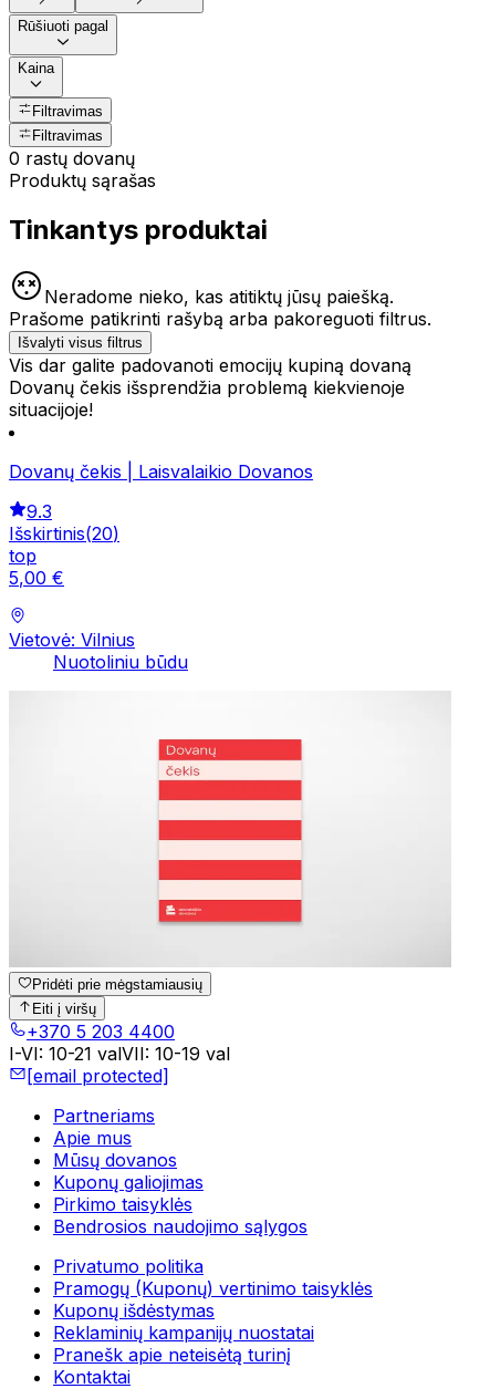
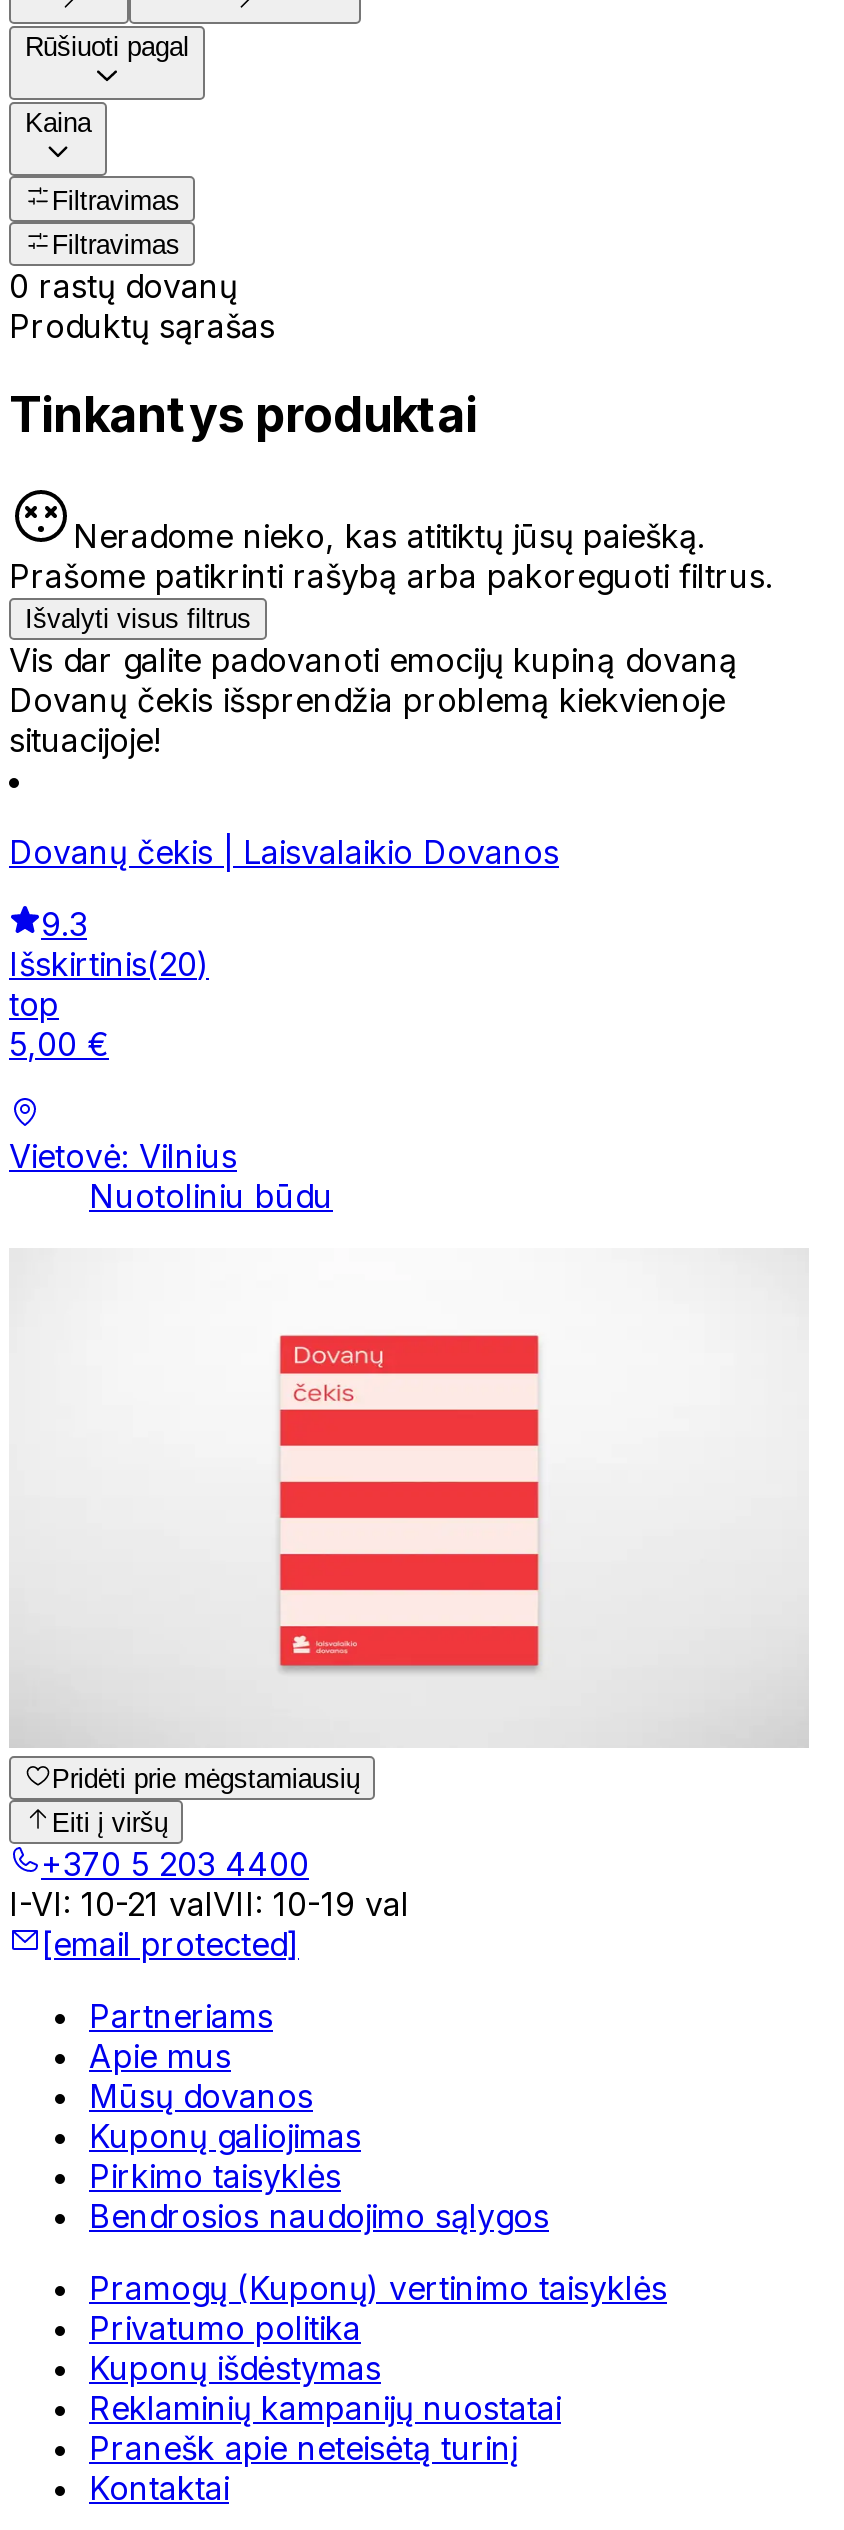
moved down: Privatumo politika

moved up: Pramogų (Kuponų) vertinimo taisyklės
